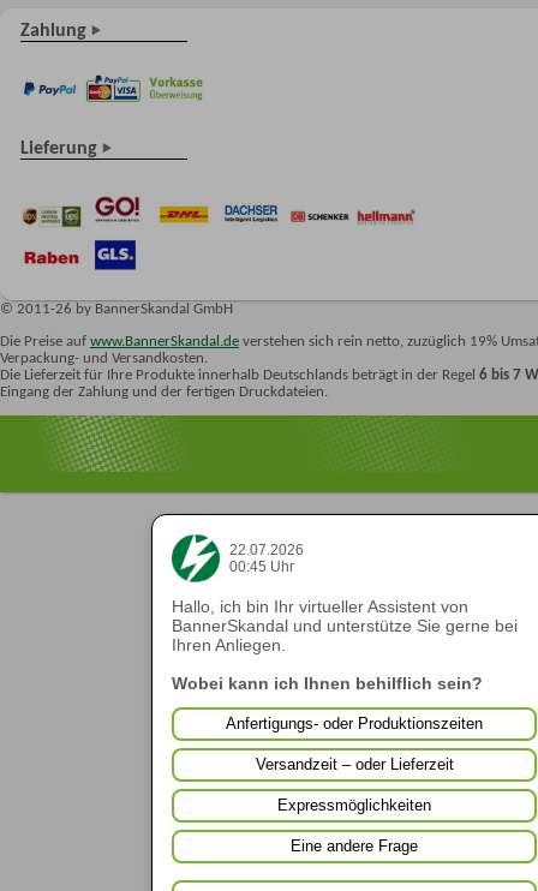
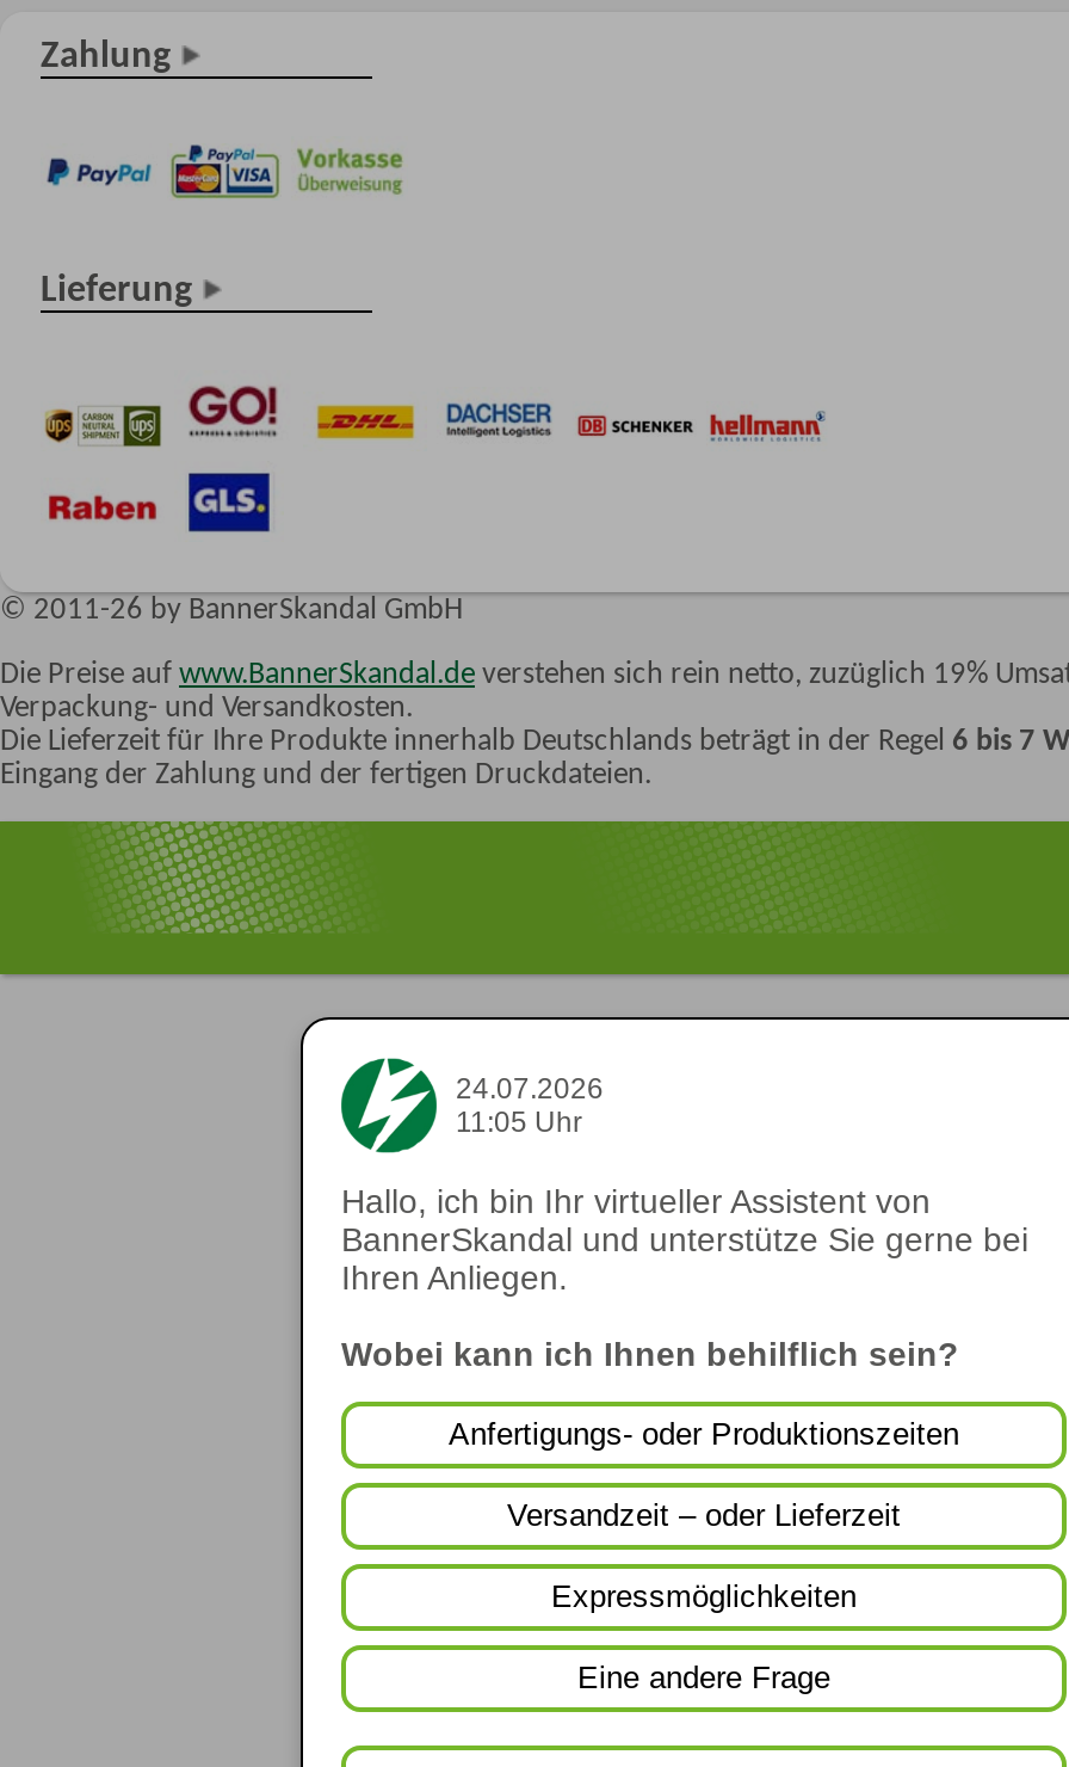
- 22.07.2026
+ 24.07.2026

- 00:45 Uhr
+ 11:05 Uhr
